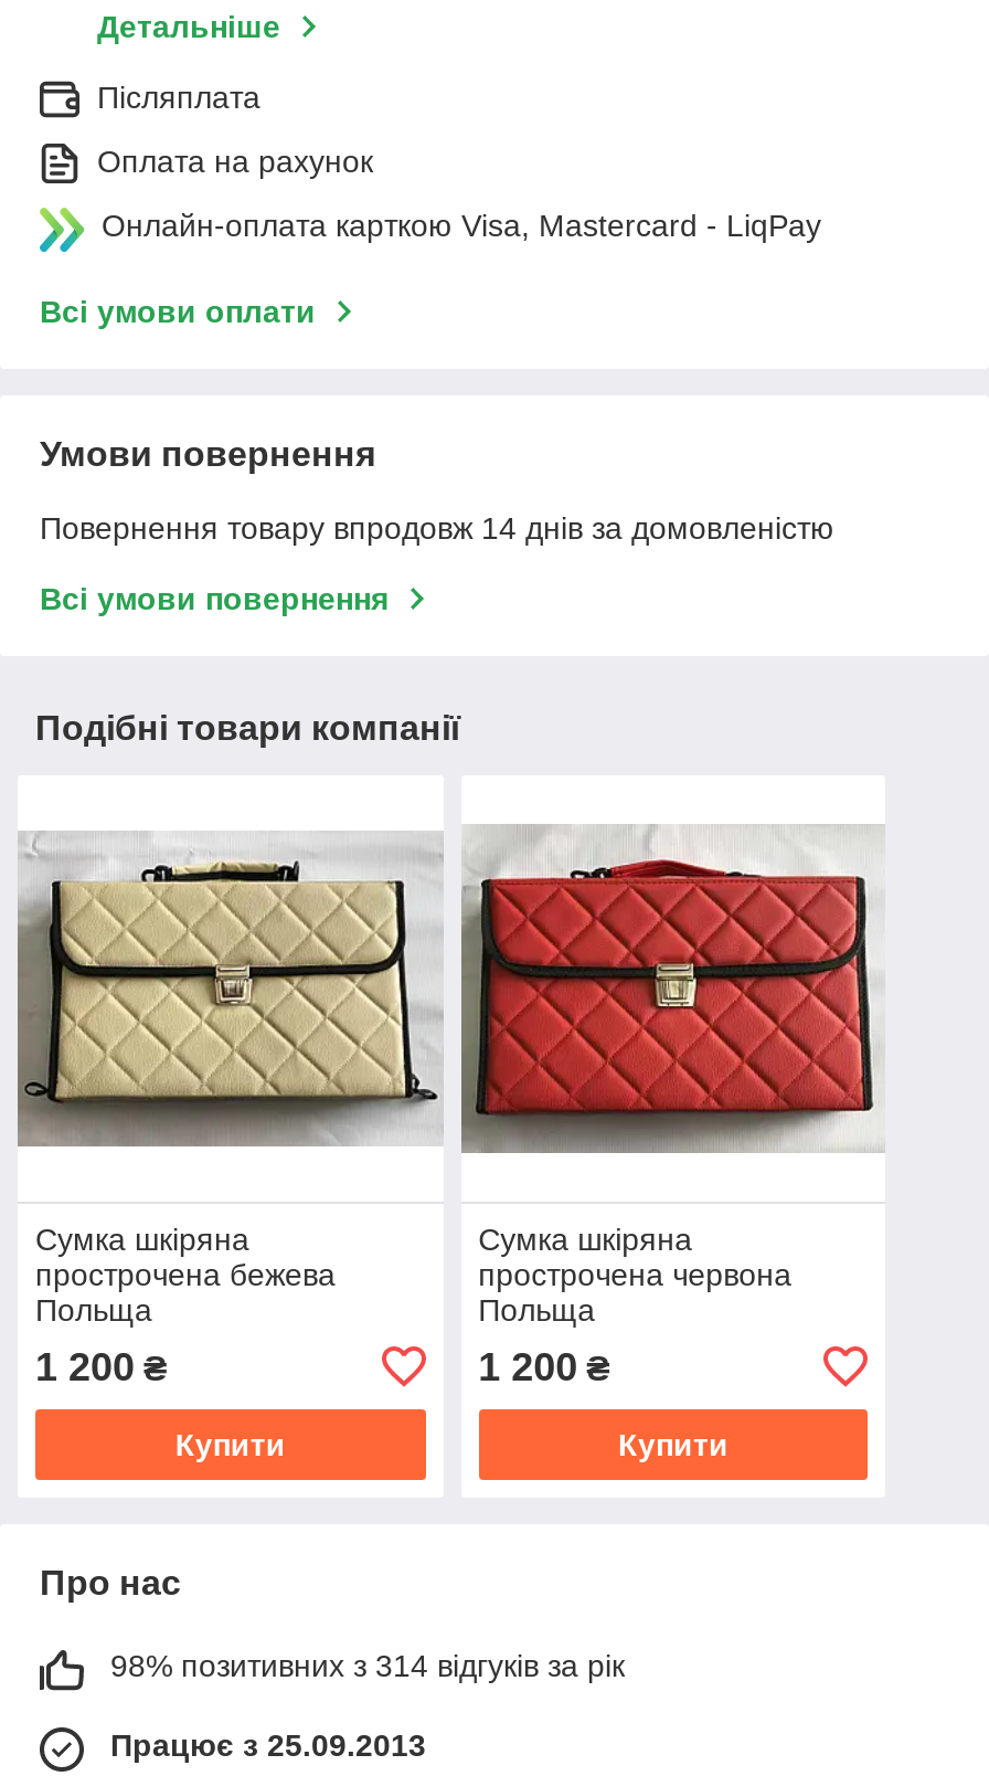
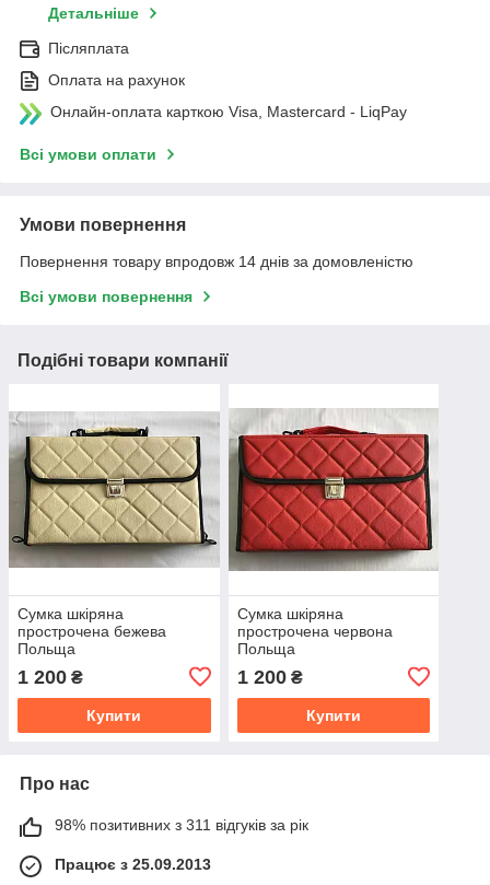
- 98% позитивних з 314 відгуків за рік
+ 98% позитивних з 311 відгуків за рік
